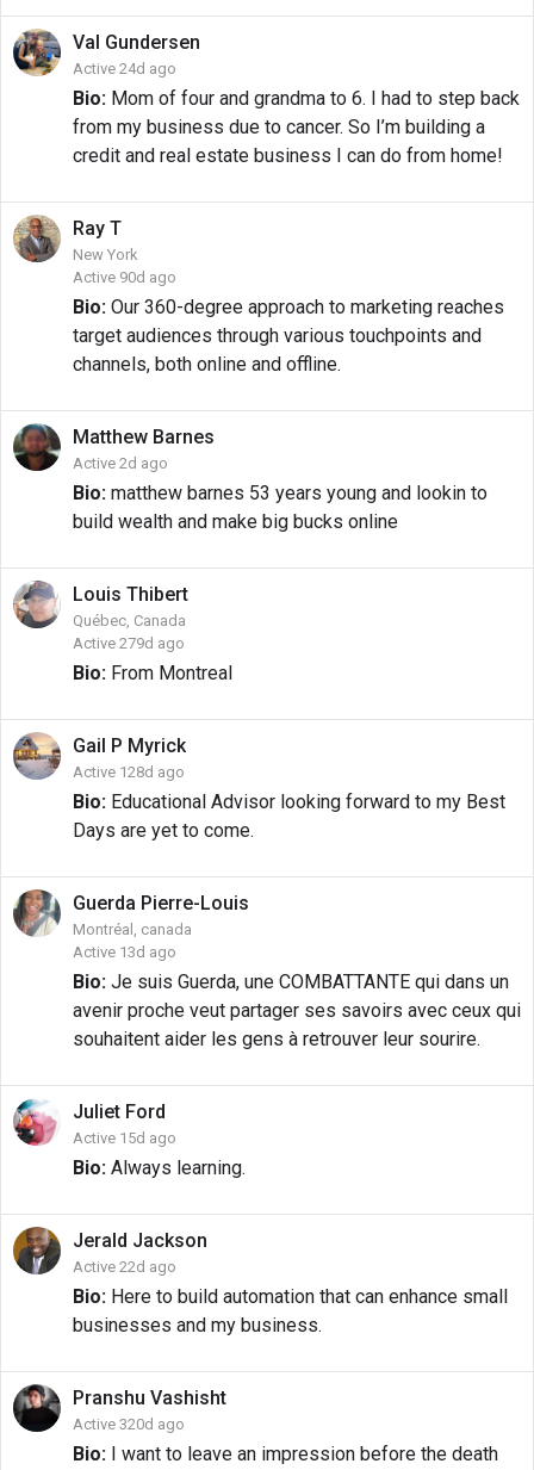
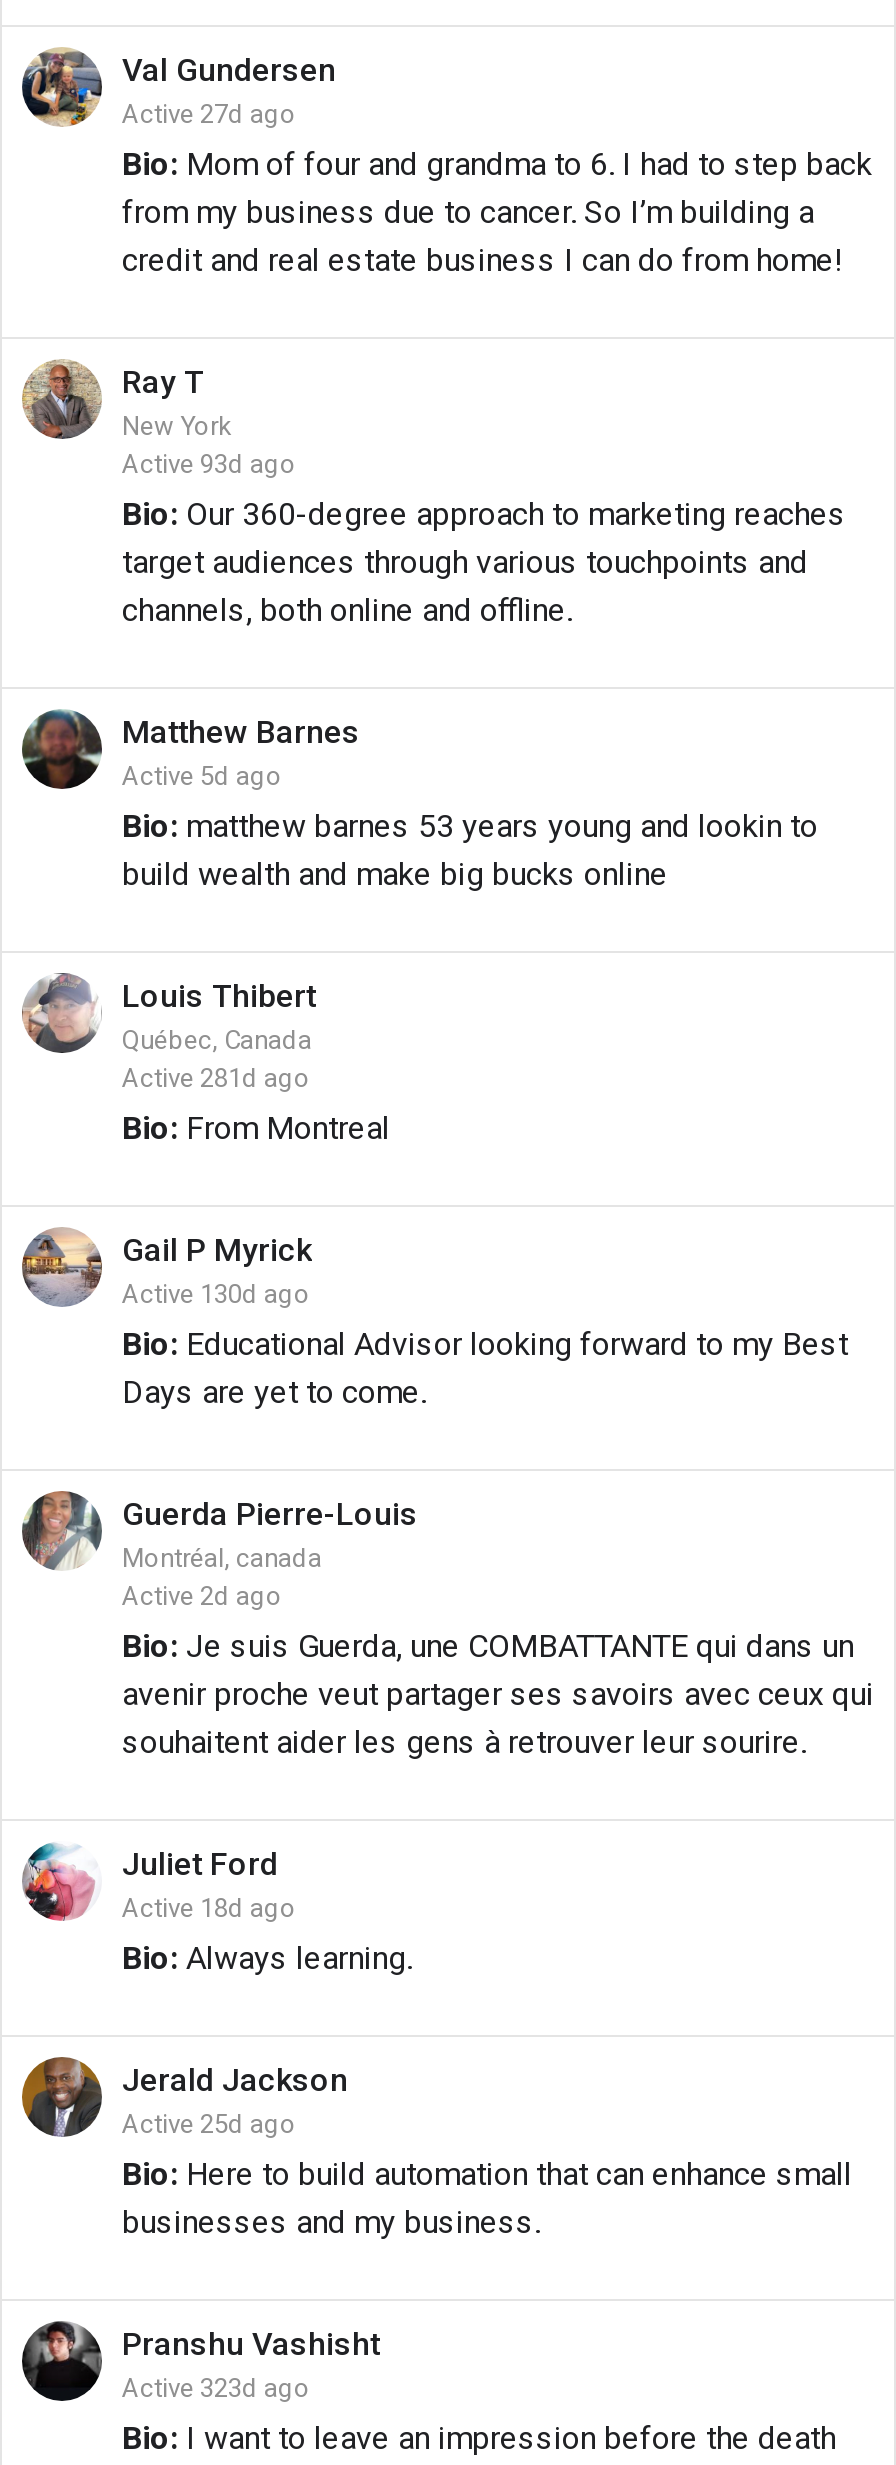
- Active 24d ago
+ Active 27d ago

- Active 90d ago
+ Active 93d ago

- Active 2d ago
+ Active 5d ago

- Active 279d ago
+ Active 281d ago

- Active 128d ago
+ Active 130d ago

- Active 13d ago
+ Active 2d ago

- Active 15d ago
+ Active 18d ago

- Active 22d ago
+ Active 25d ago

- Active 320d ago
+ Active 323d ago
